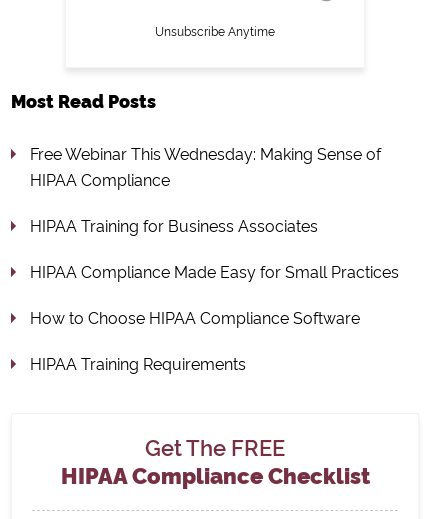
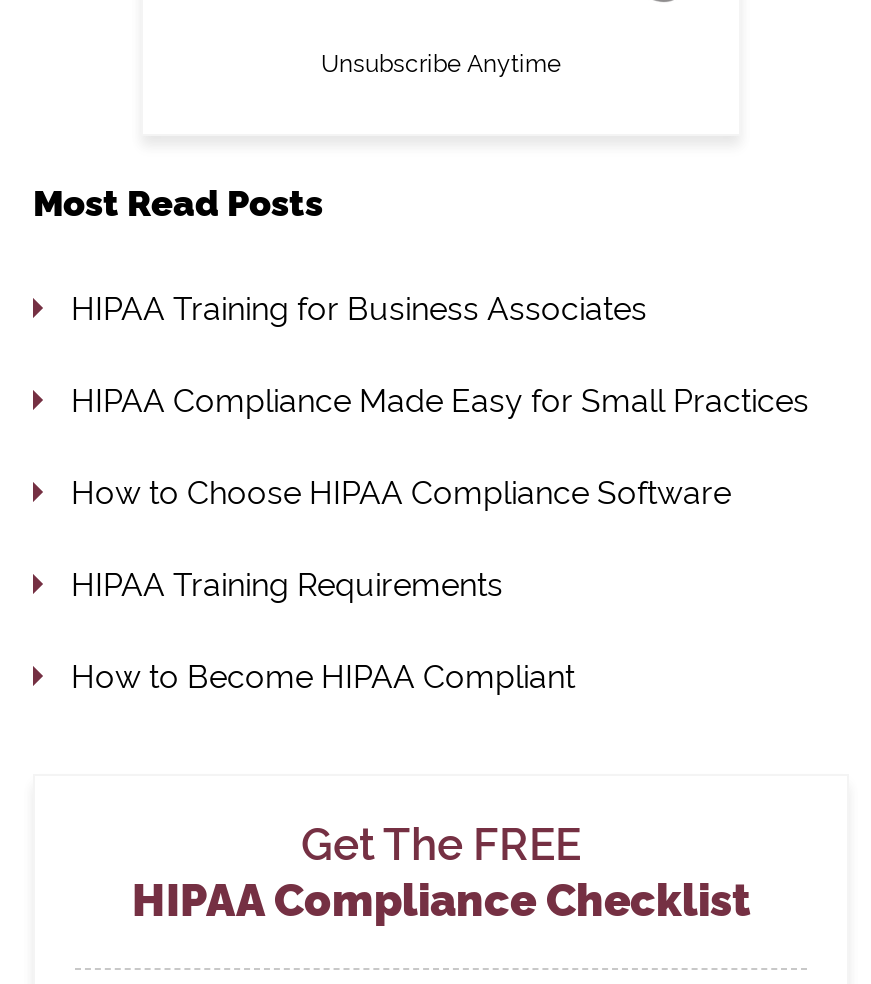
- Free Webinar This Wednesday: Making Sense of
- HIPAA Compliance

moved up: HIPAA Training for Business Associates | HIPAA Compliance Made Easy for Small Practices | How to Choose HIPAA Compliance Software | HIPAA Training Requirements

+ How to Become HIPAA Compliant
